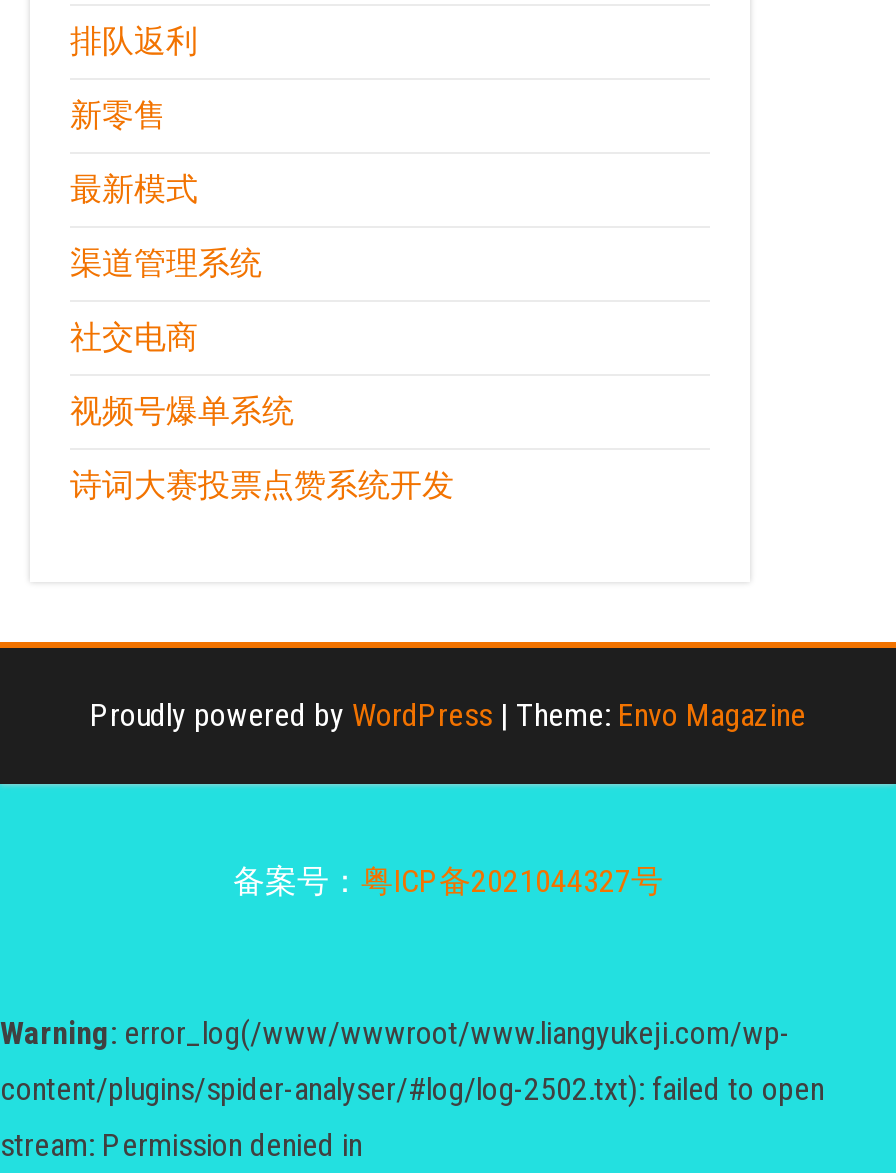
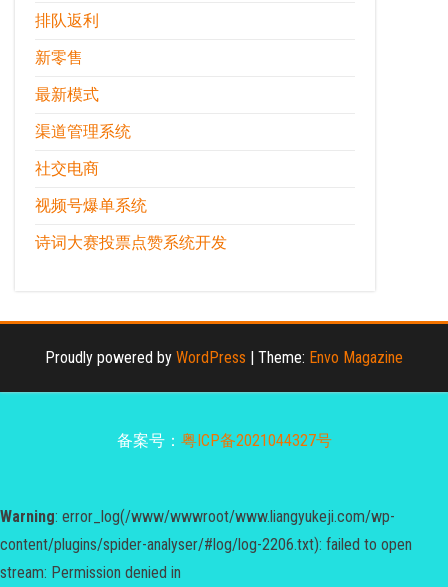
- content/plugins/spider-analyser/#log/log-2502.txt): failed to open
+ content/plugins/spider-analyser/#log/log-2206.txt): failed to open
